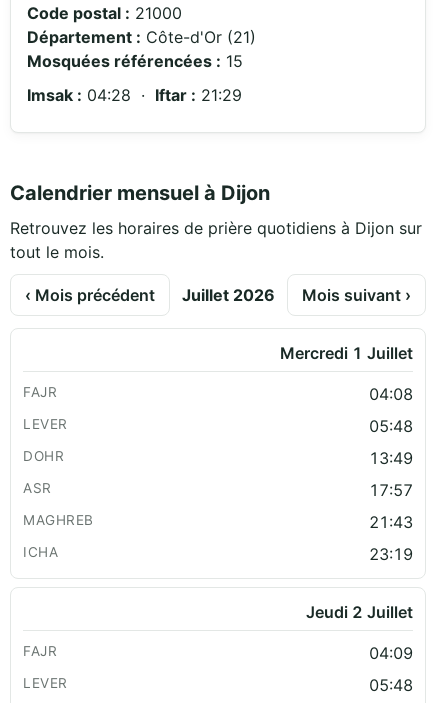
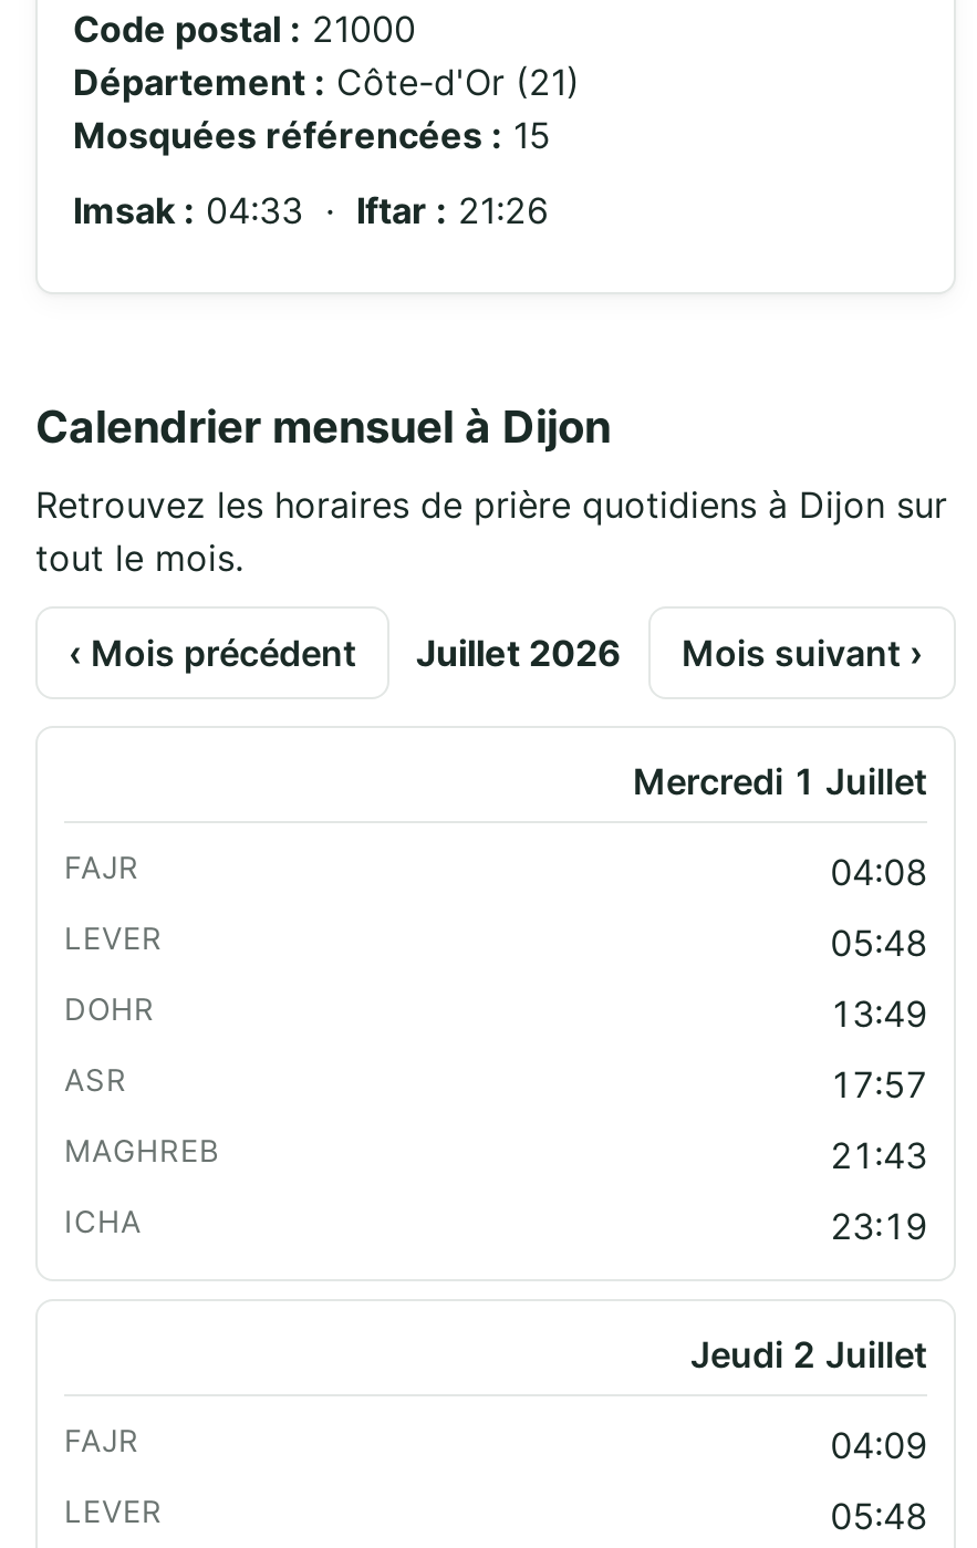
- Imsak : 04:28 · Iftar : 21:29
+ Imsak : 04:33 · Iftar : 21:26
